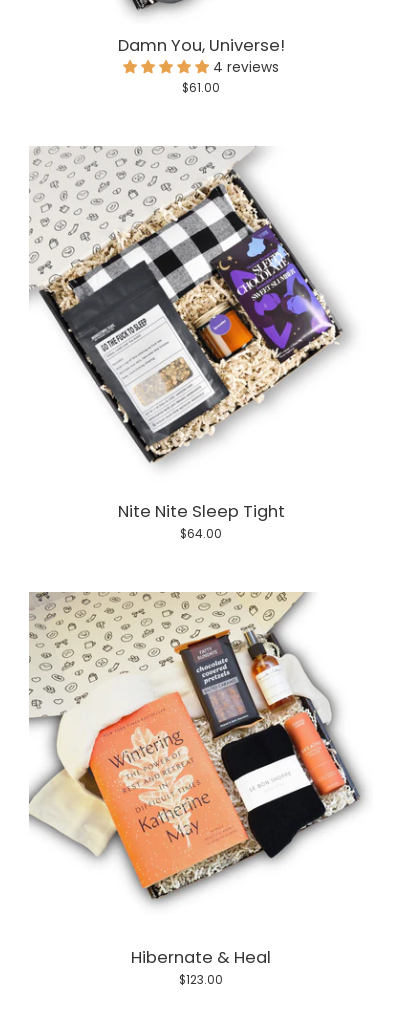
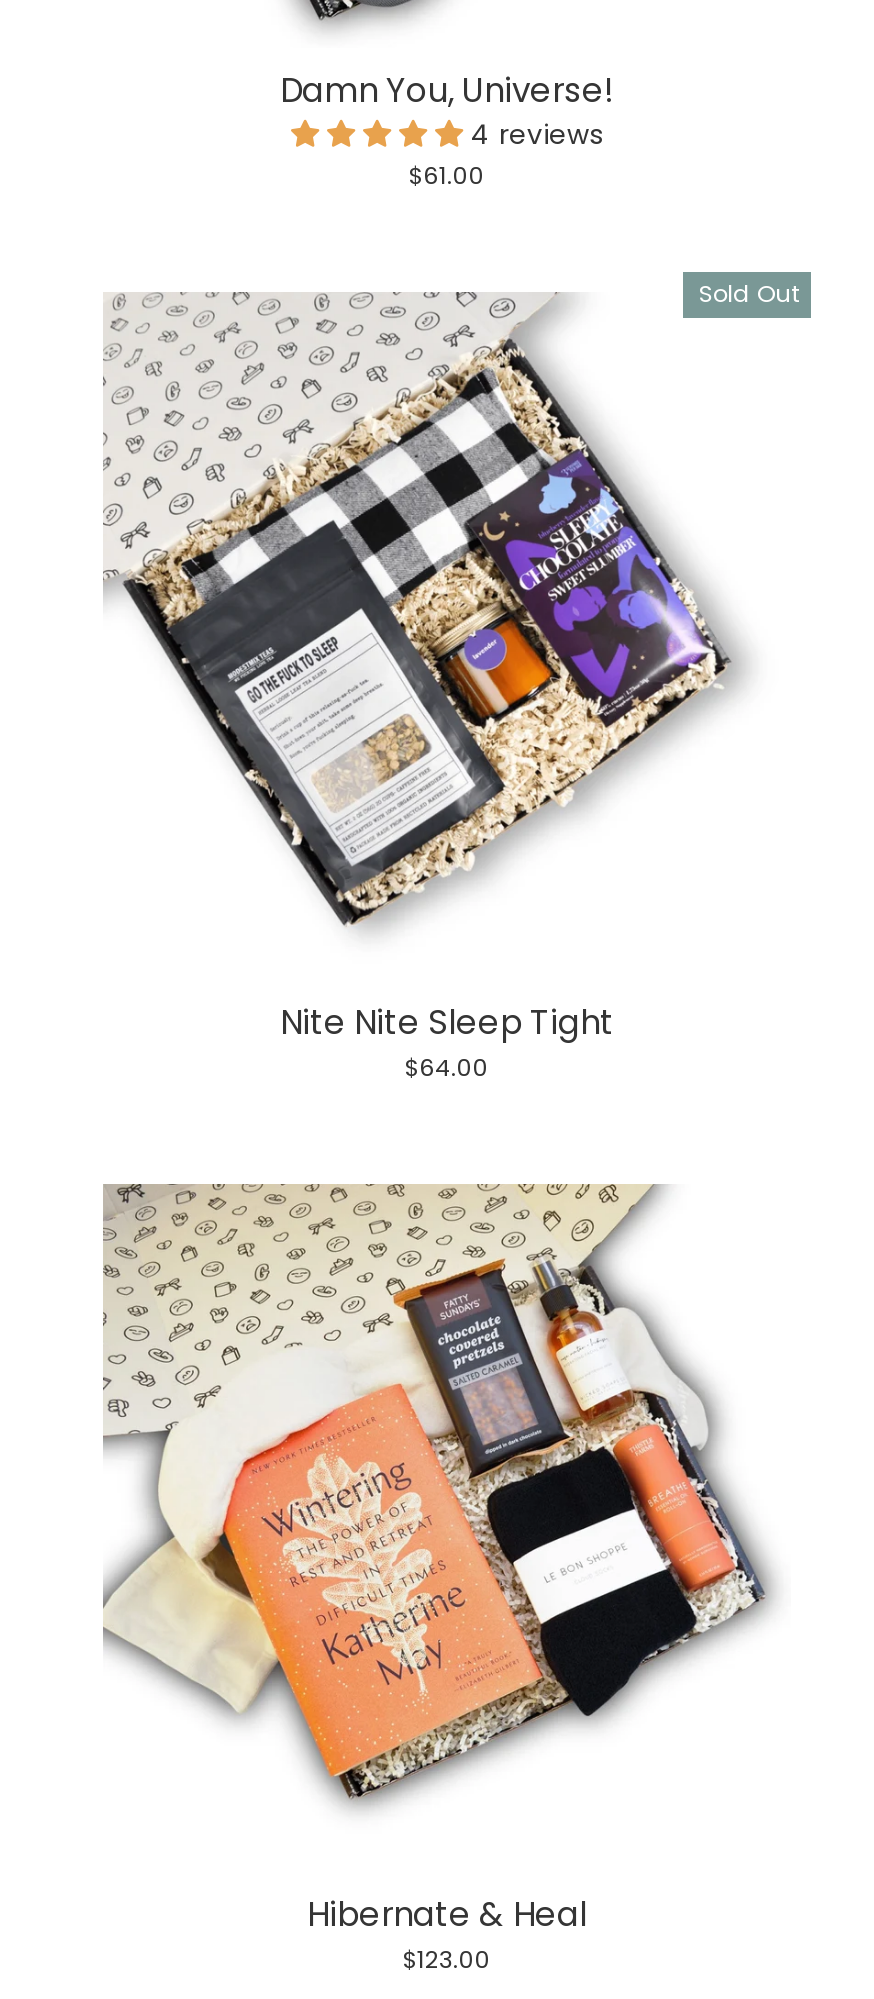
+ Sold Out
